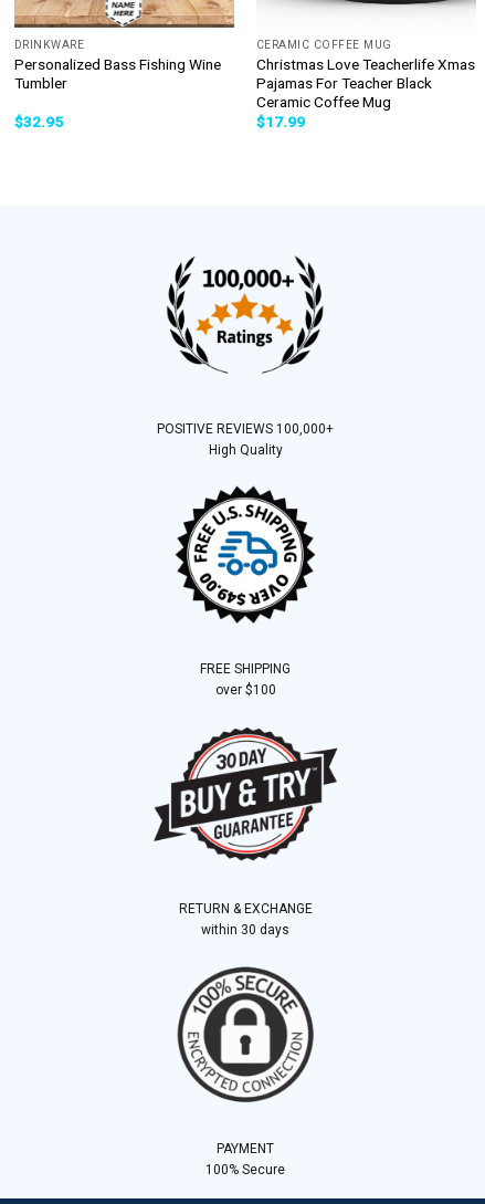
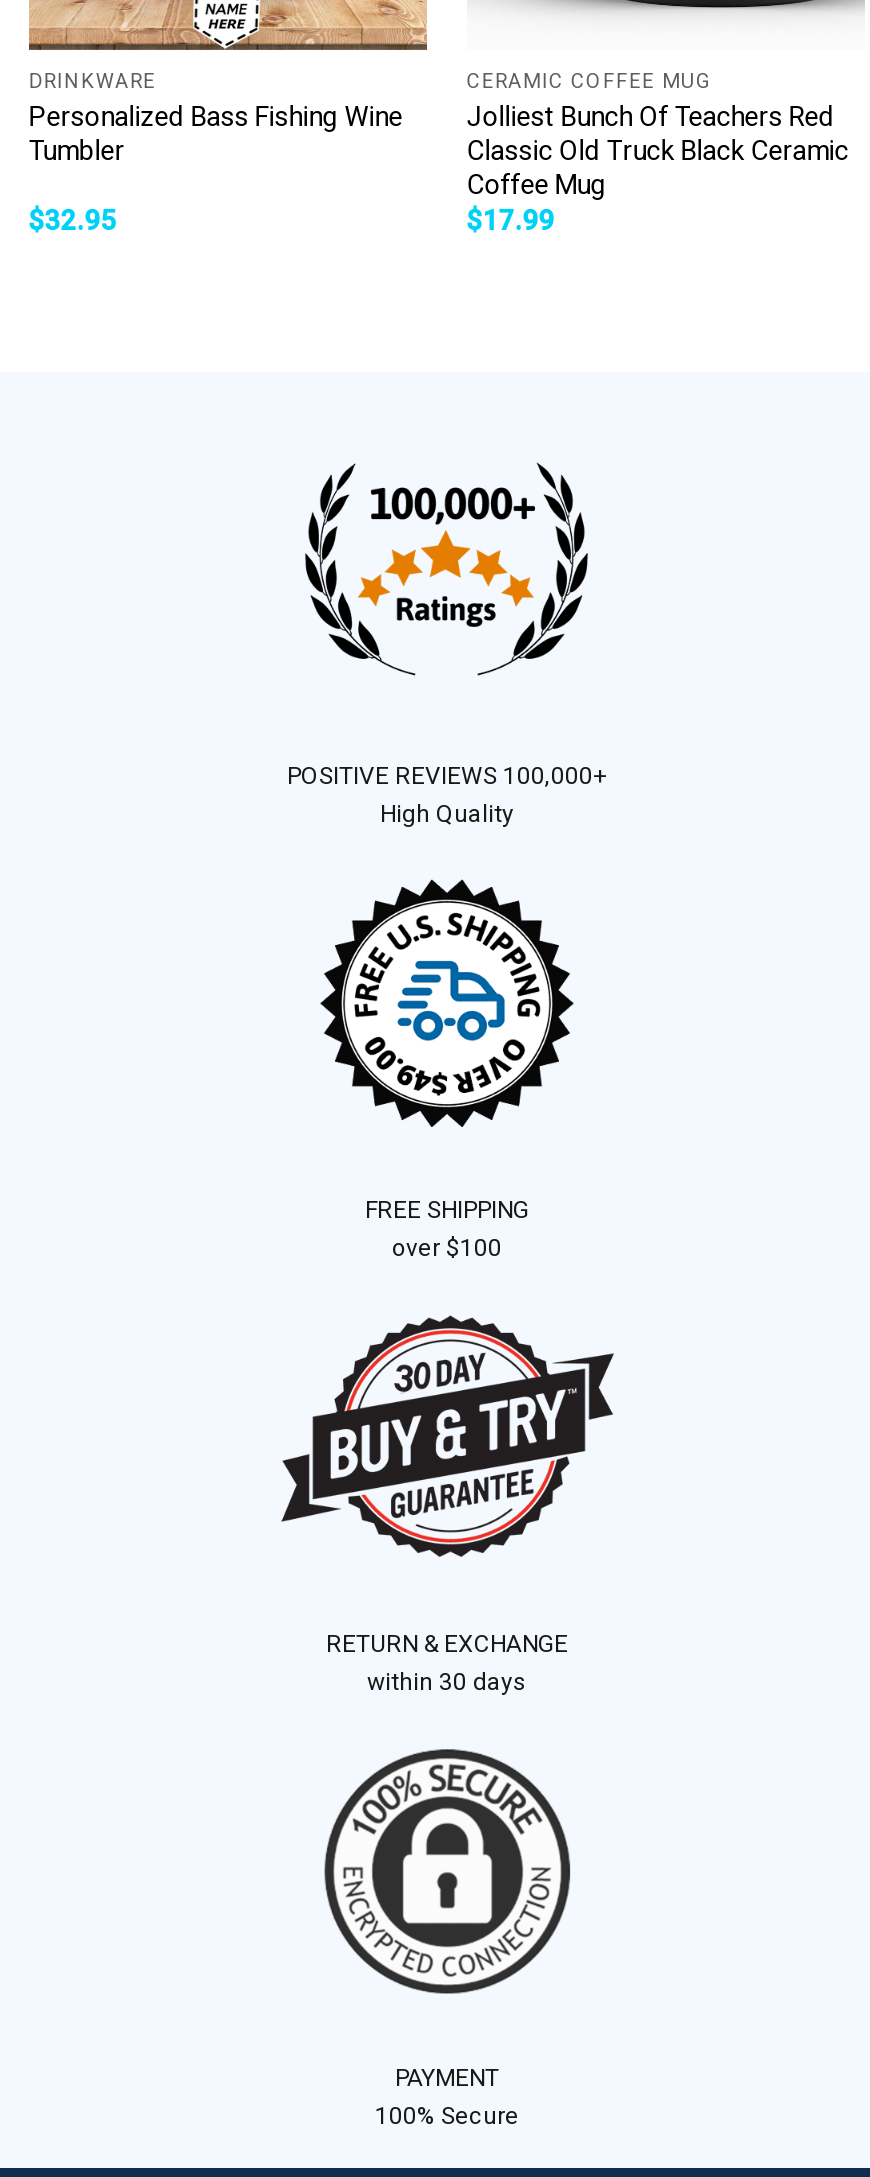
- Christmas Love Teacherlife Xmas
- Pajamas For Teacher Black
- Ceramic Coffee Mug
+ Jolliest Bunch Of Teachers Red
+ Classic Old Truck Black Ceramic
+ Coffee Mug
